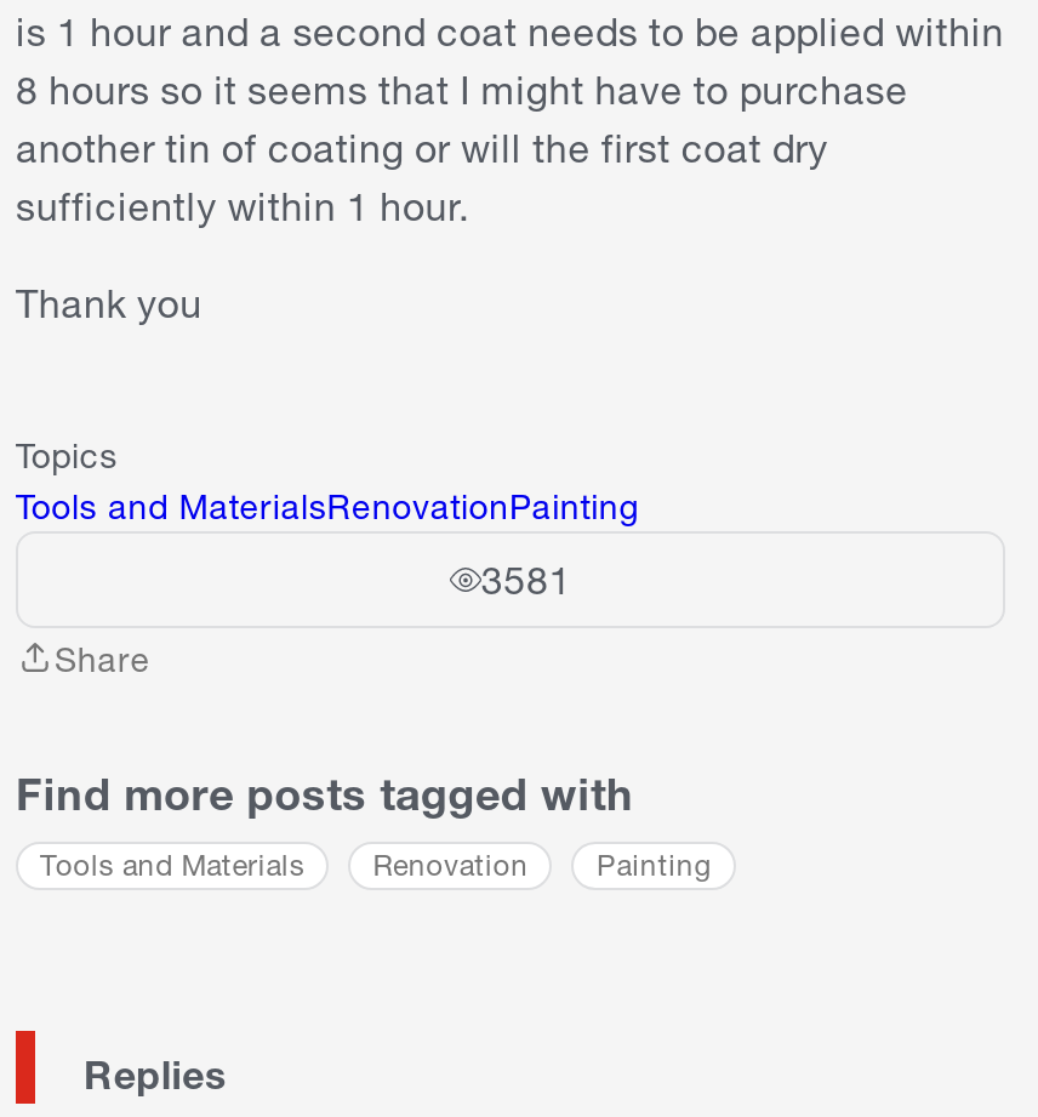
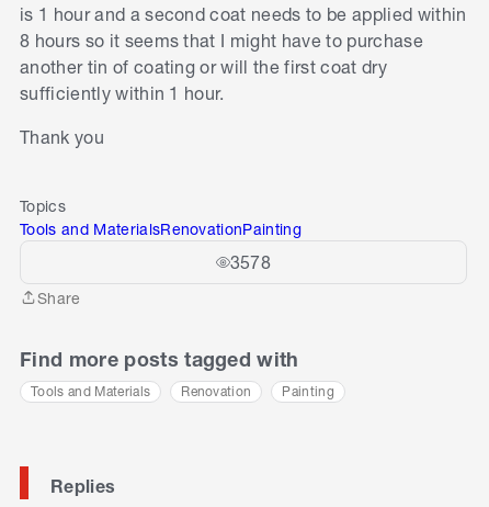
- 3581
+ 3578
